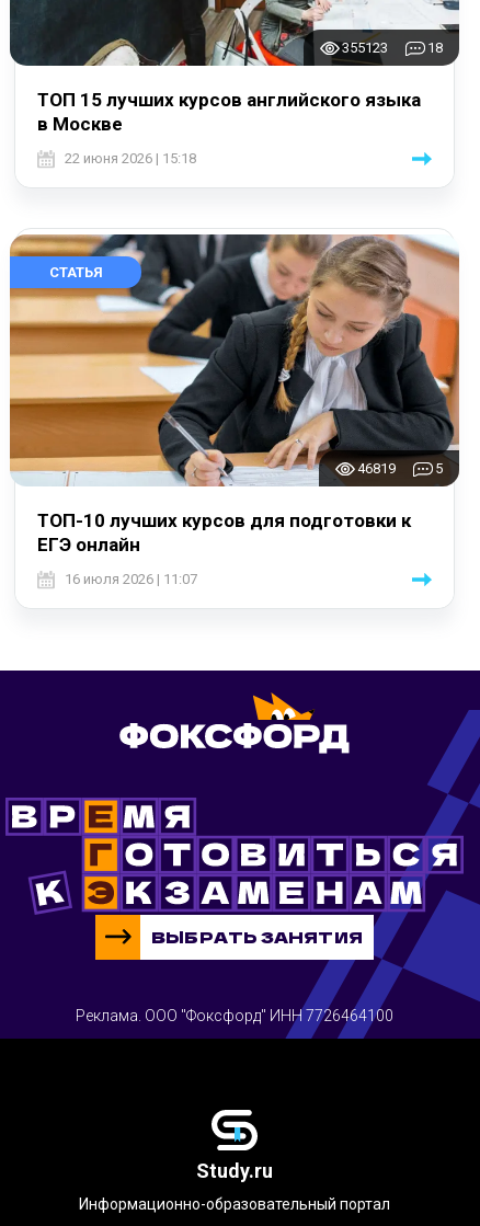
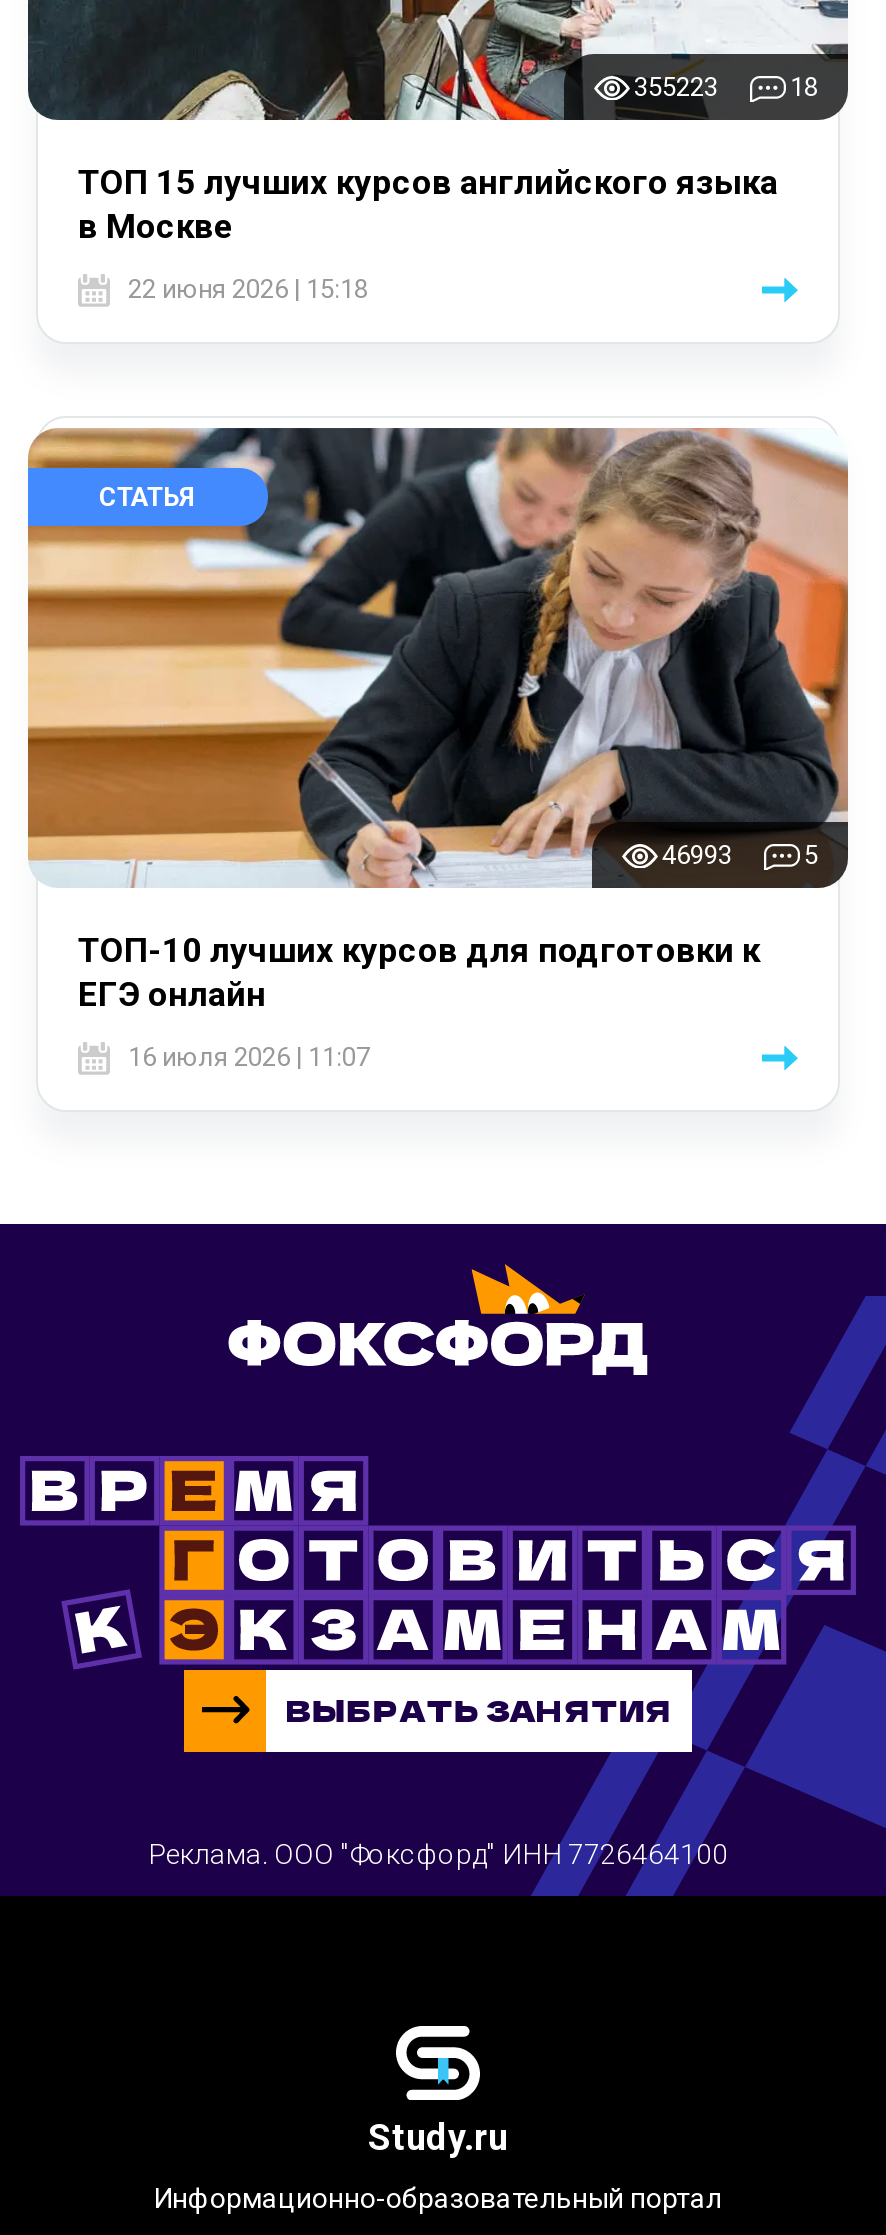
- 355123
+ 355223

- 46819
+ 46993
